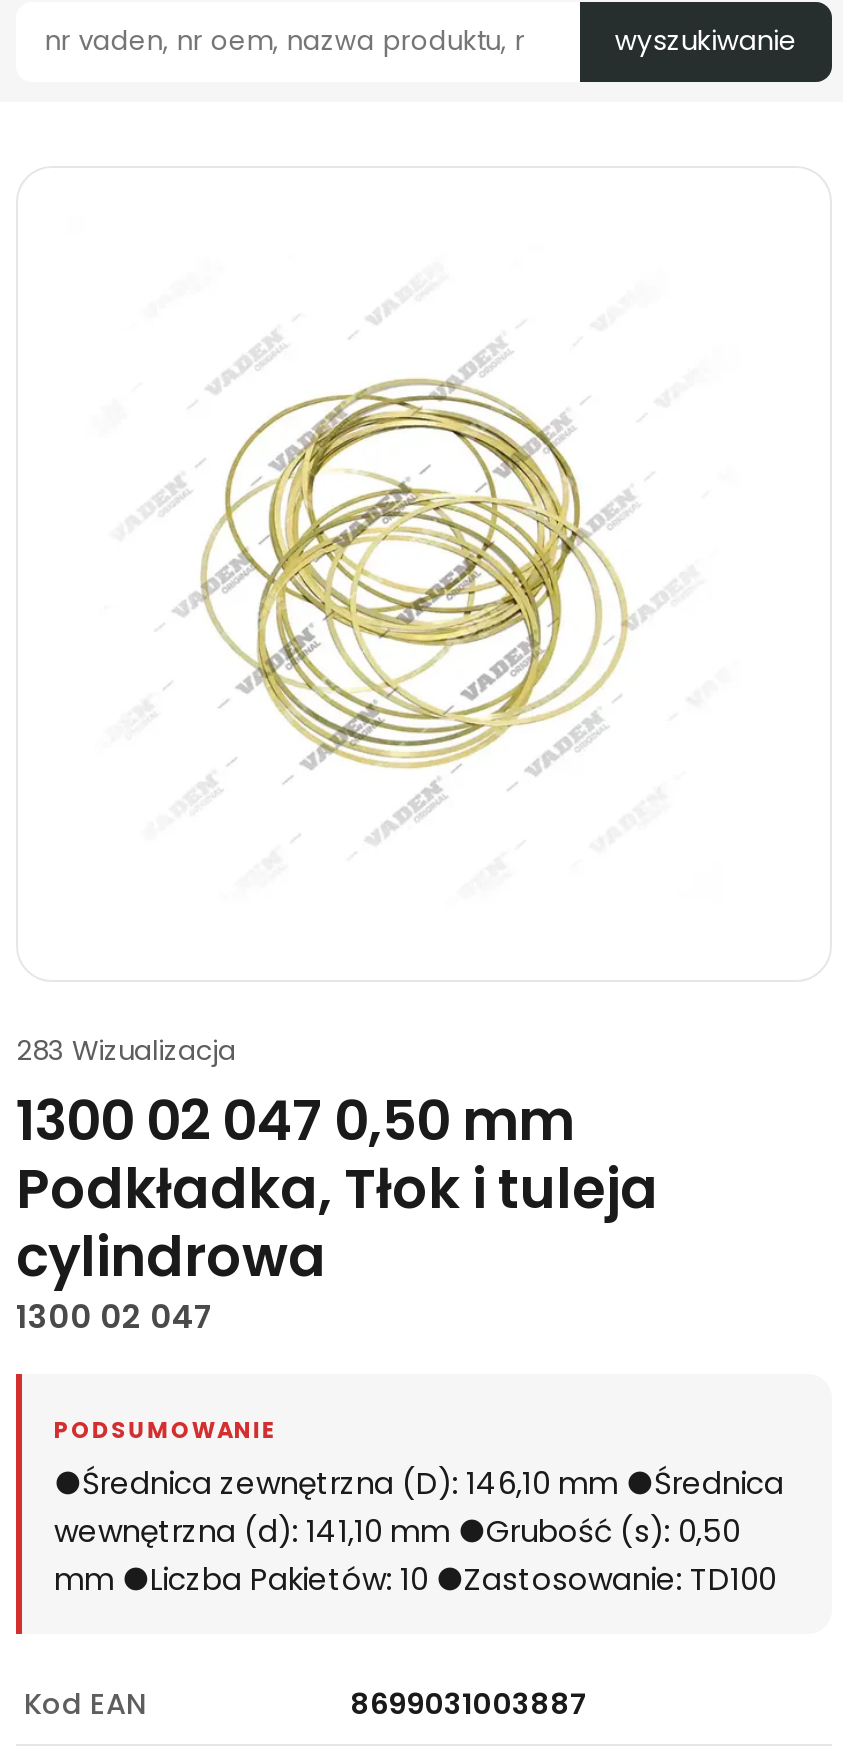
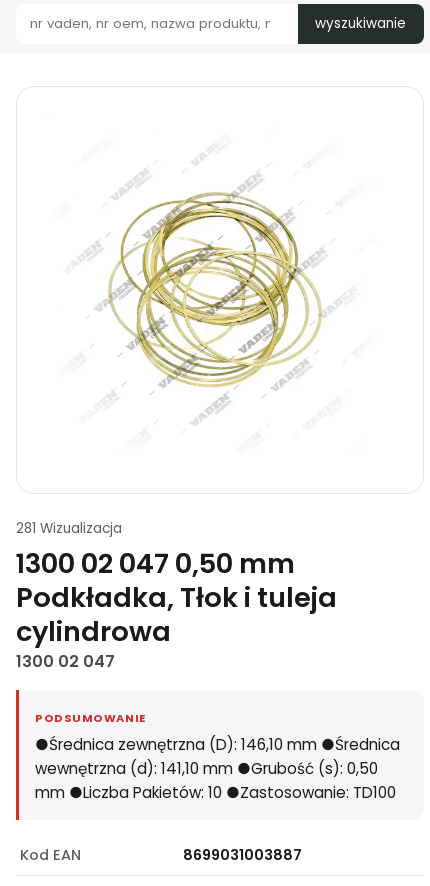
- 283 Wizualizacja
+ 281 Wizualizacja
